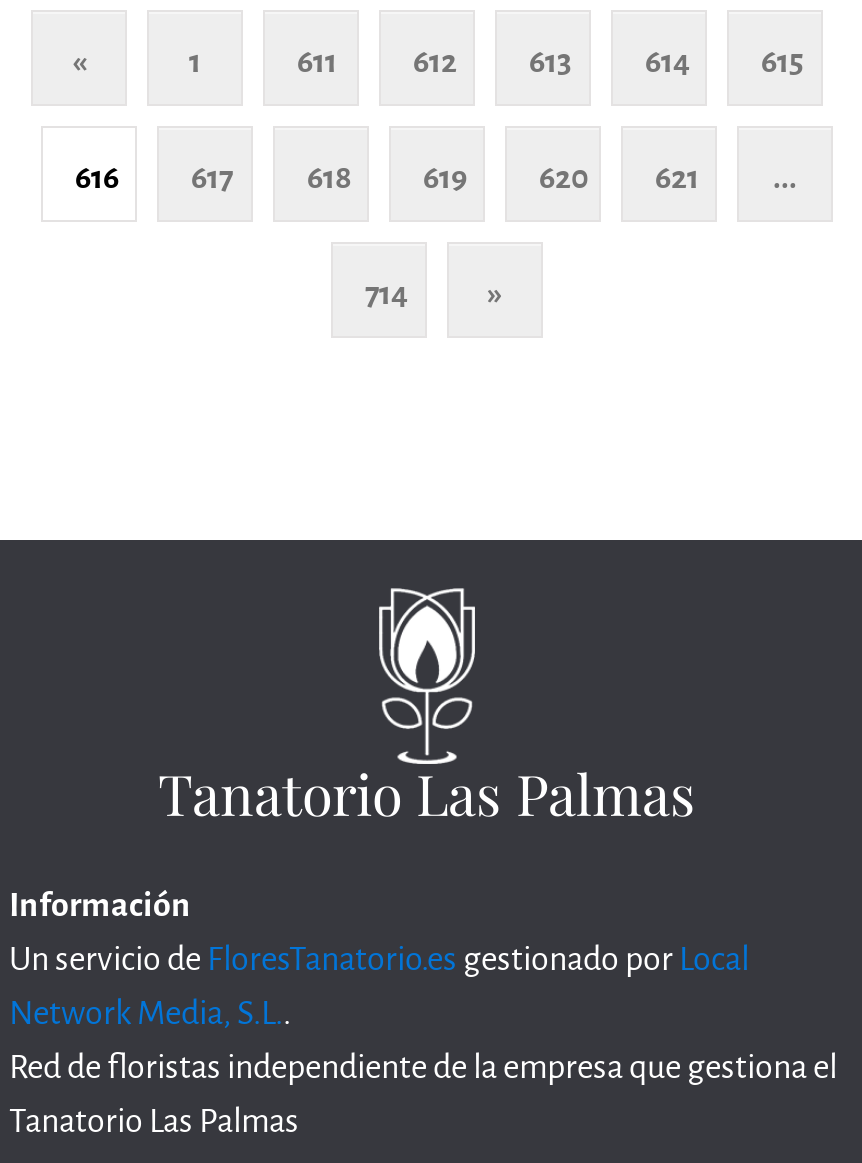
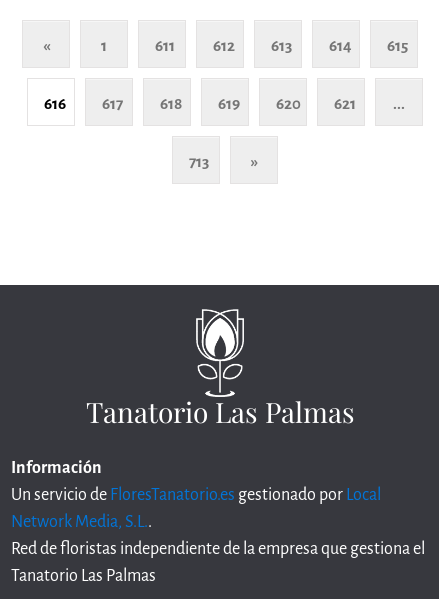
- 714
+ 713
